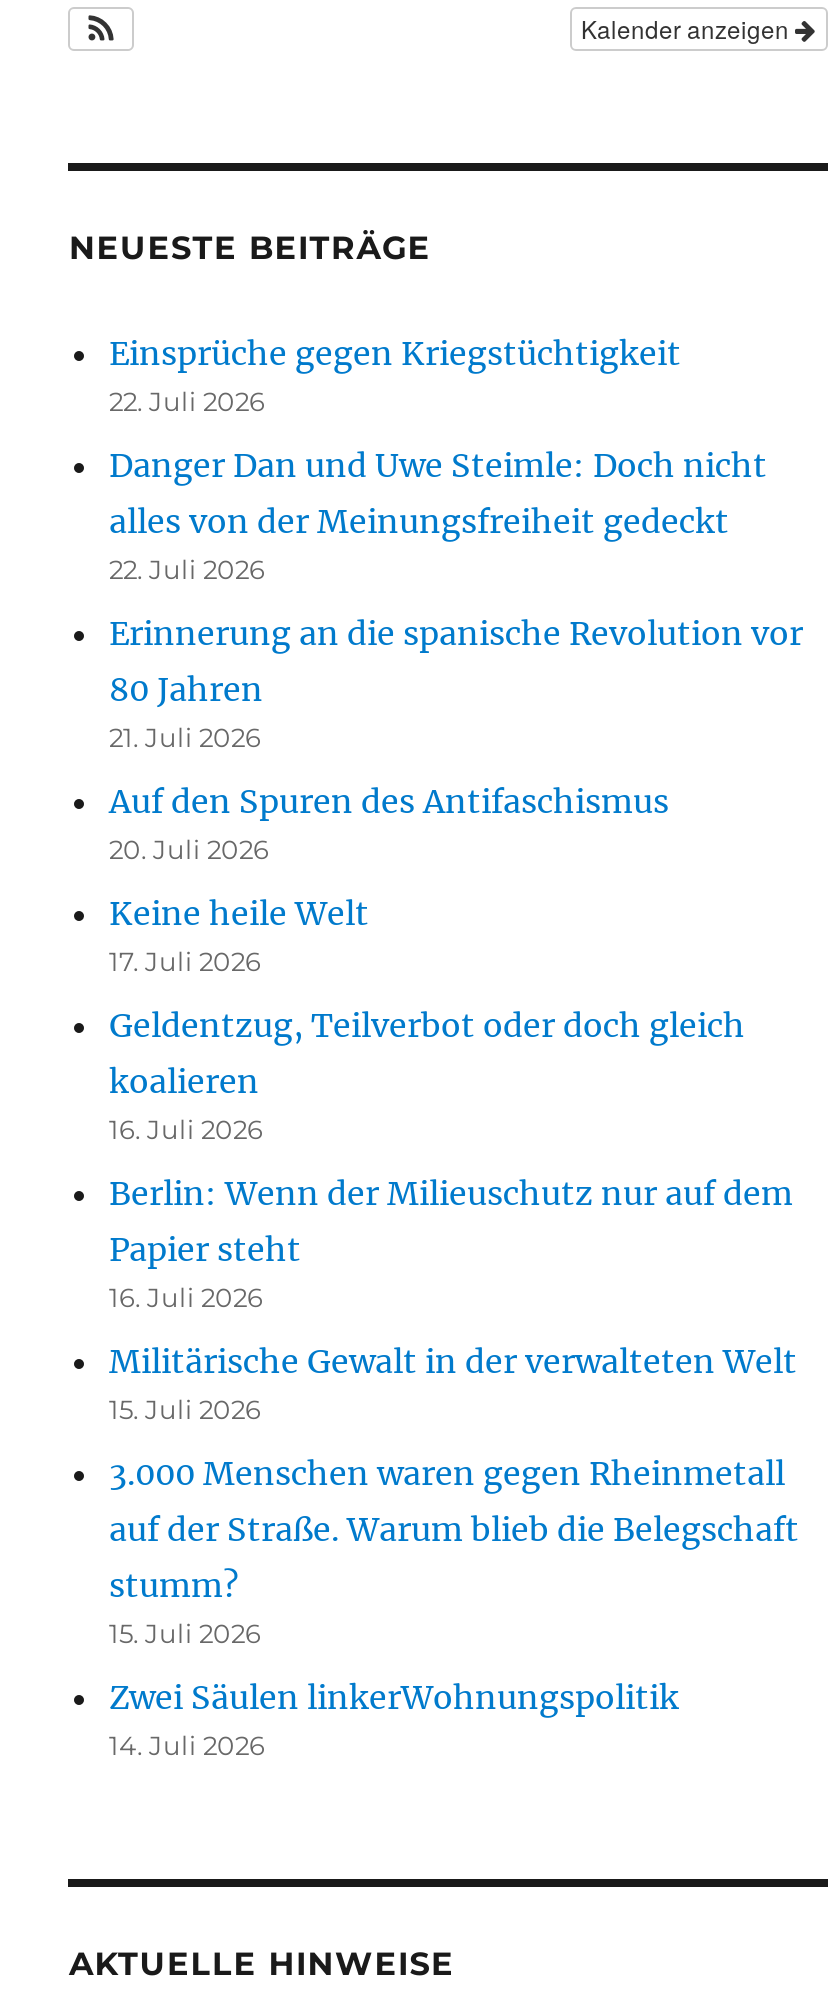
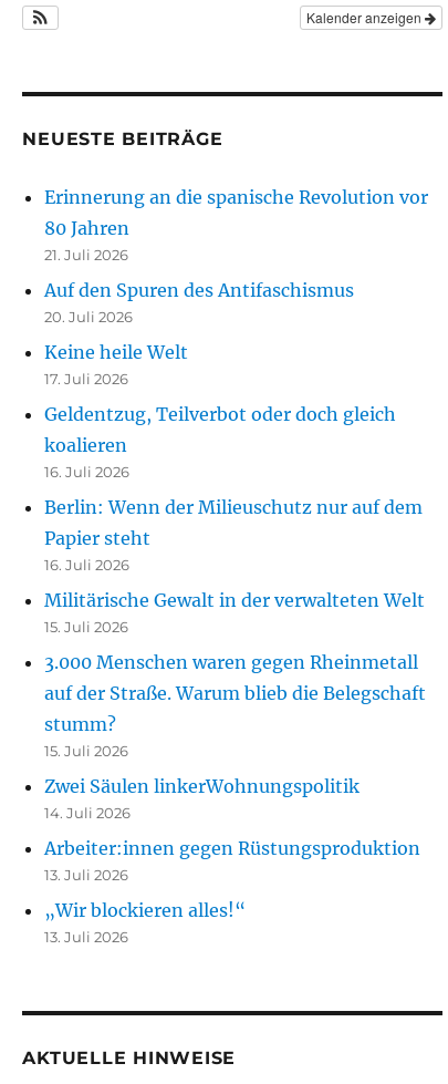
- Einsprüche gegen Kriegstüchtigkeit
- 22. Juli 2026
- Danger Dan und Uwe Steimle: Doch nicht
- alles von der Meinungsfreiheit gedeckt
- 22. Juli 2026

moved up: Erinnerung an die spanische Revolution vor | 80 Jahren | 21. Juli 2026 | ... | Zwei Säulen linkerWohnungspolitik | 14. Juli 2026

+ Arbeiter:innen gegen Rüstungsproduktion
+ 13. Juli 2026
+ „Wir blockieren alles!“
+ 13. Juli 2026
